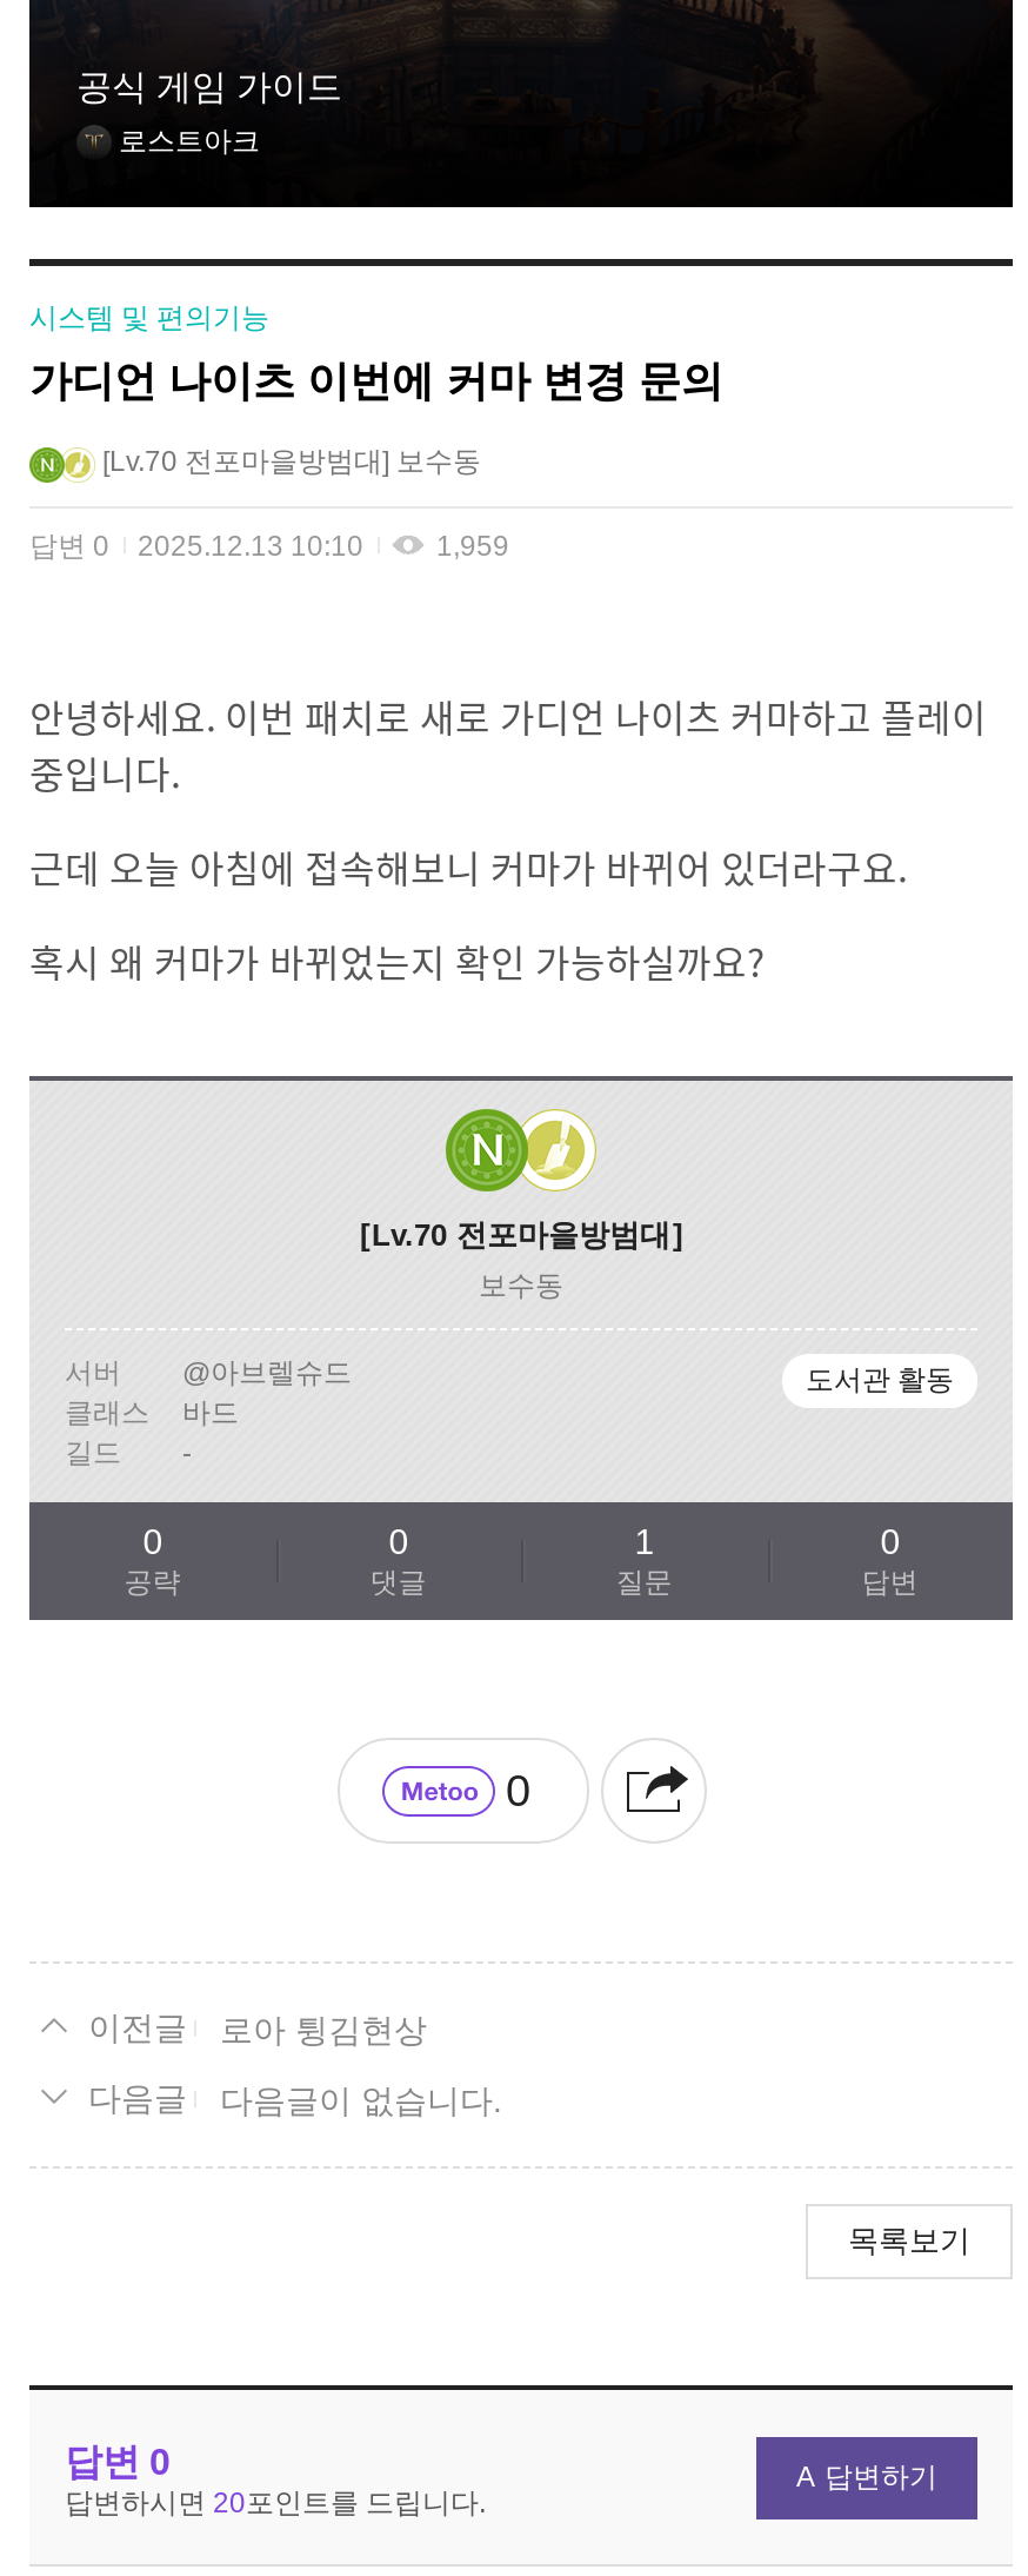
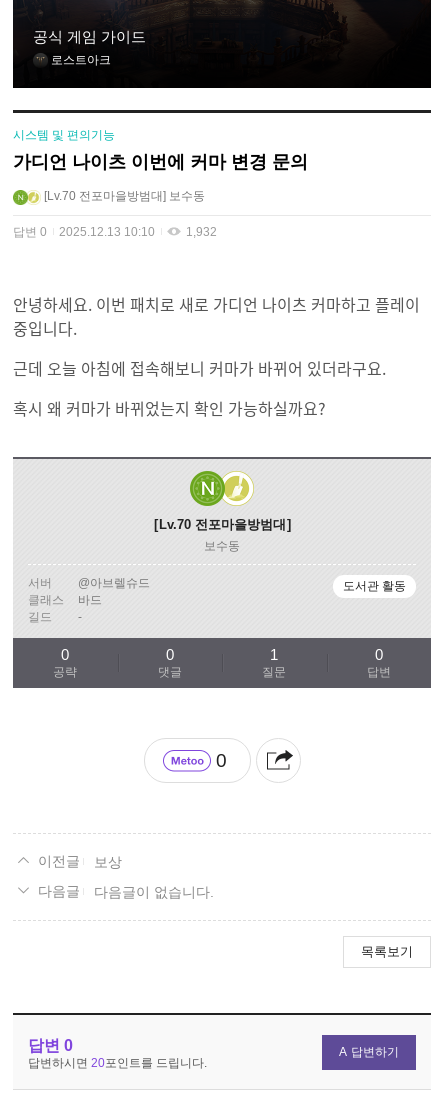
- 1,959
+ 1,932

- 로아 튕김현상
+ 보상
